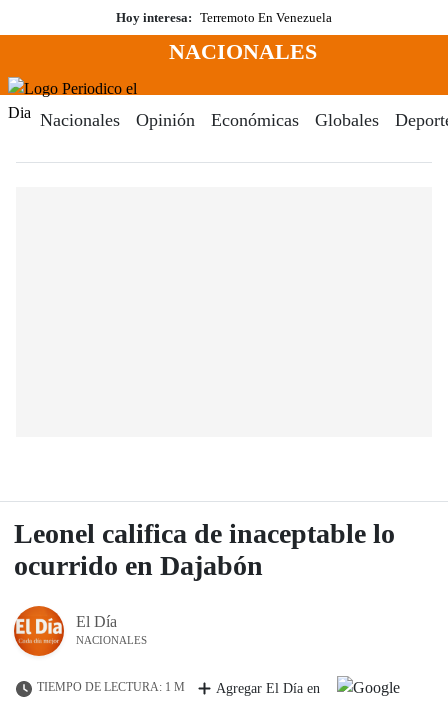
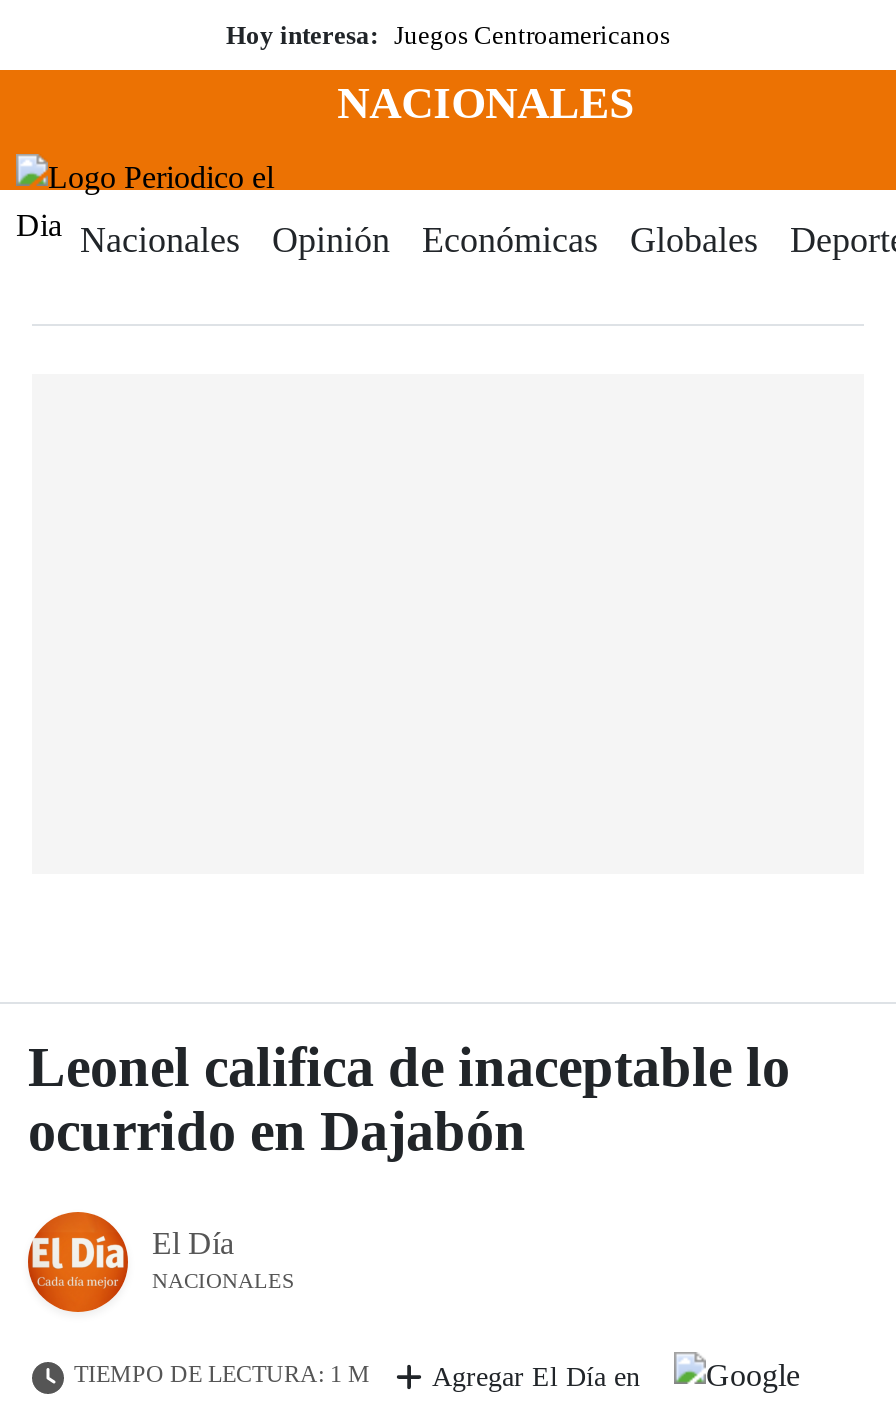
- Hoy interesa: Terremoto En Venezuela
+ Hoy interesa: Juegos Centroamericanos
